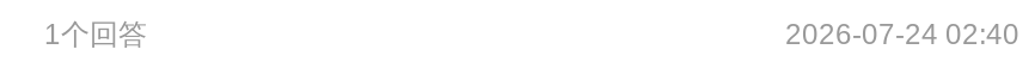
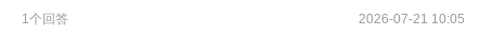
- 2026-07-24 02:40
+ 2026-07-21 10:05
